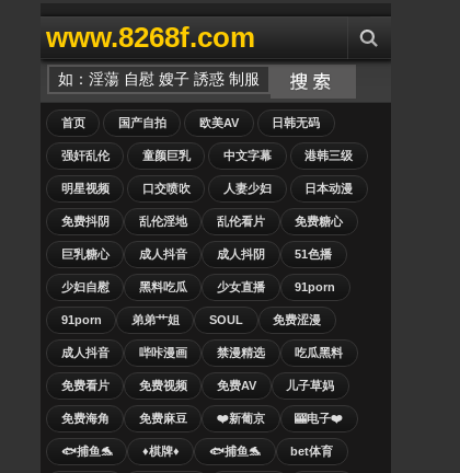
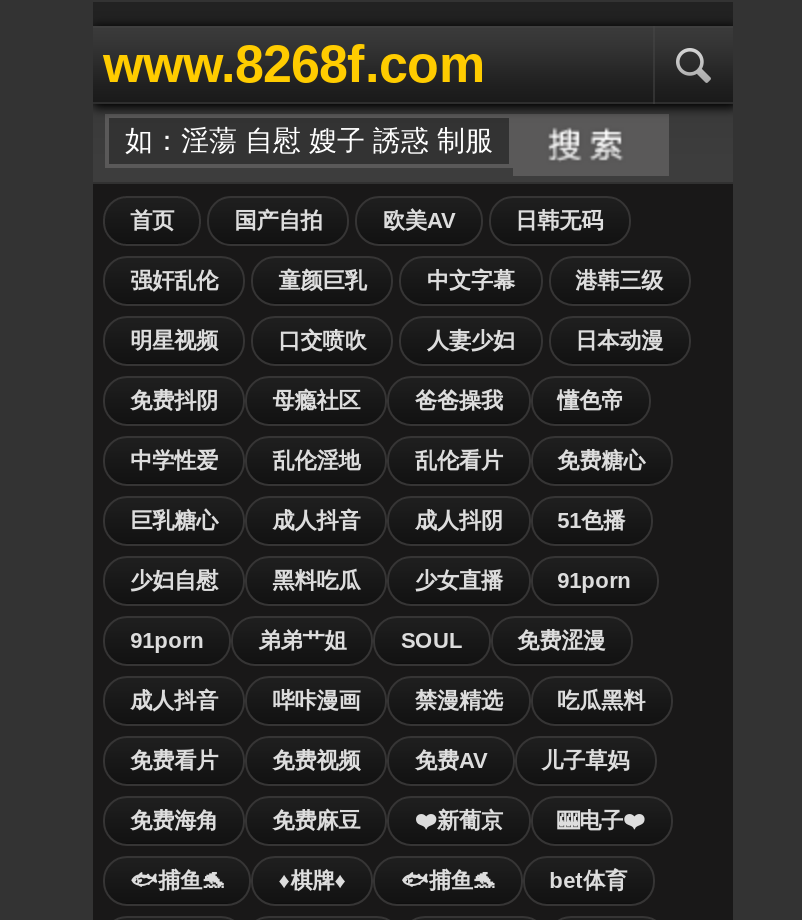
+ 母瘾社区
+ 爸爸操我
+ 懂色帝
+ 中学性爱
